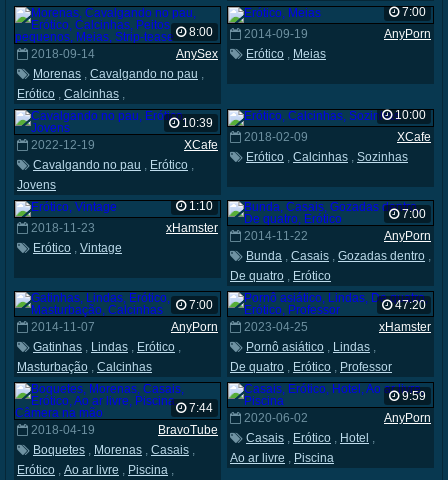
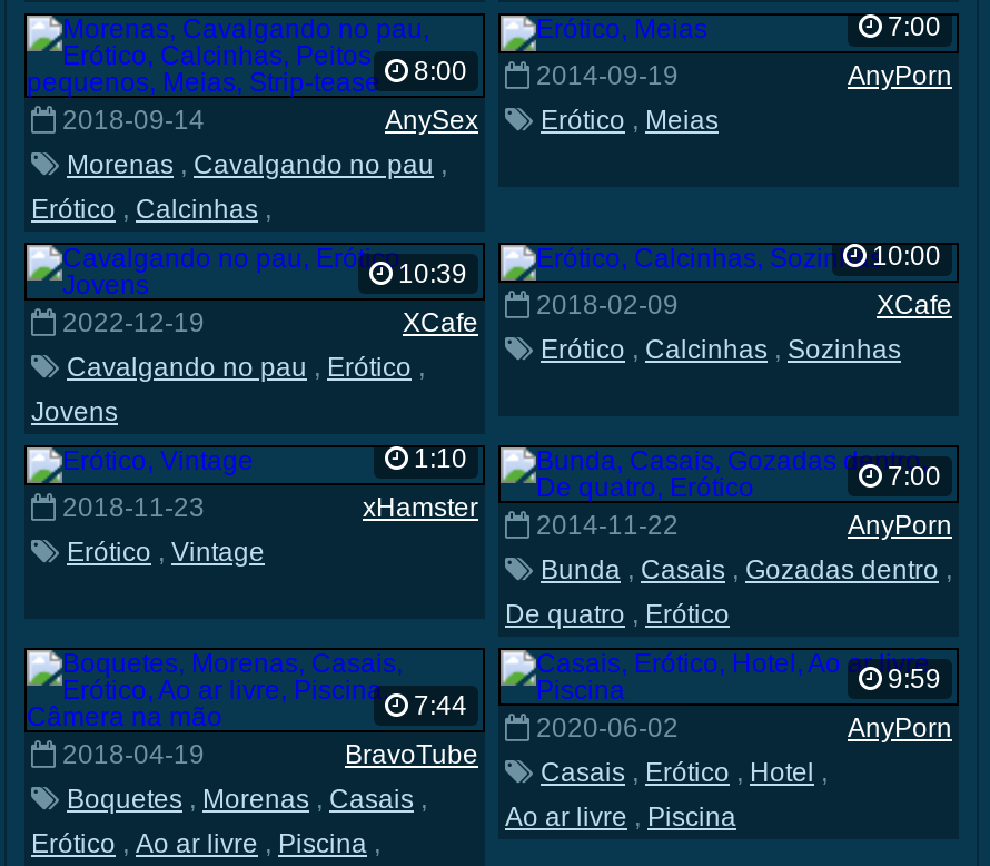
- 7:00
- 2014-11-07
- AnyPorn
- Gatinhas, Lindas, Erótico,
- Masturbação, Calcinhas

- 47:20
- 2023-04-25
- xHamster
- Pornô asiático, Lindas,
- De quatro, Erótico, Professor
